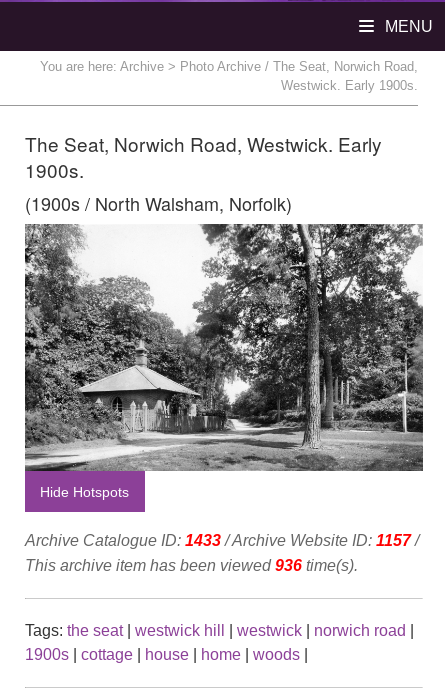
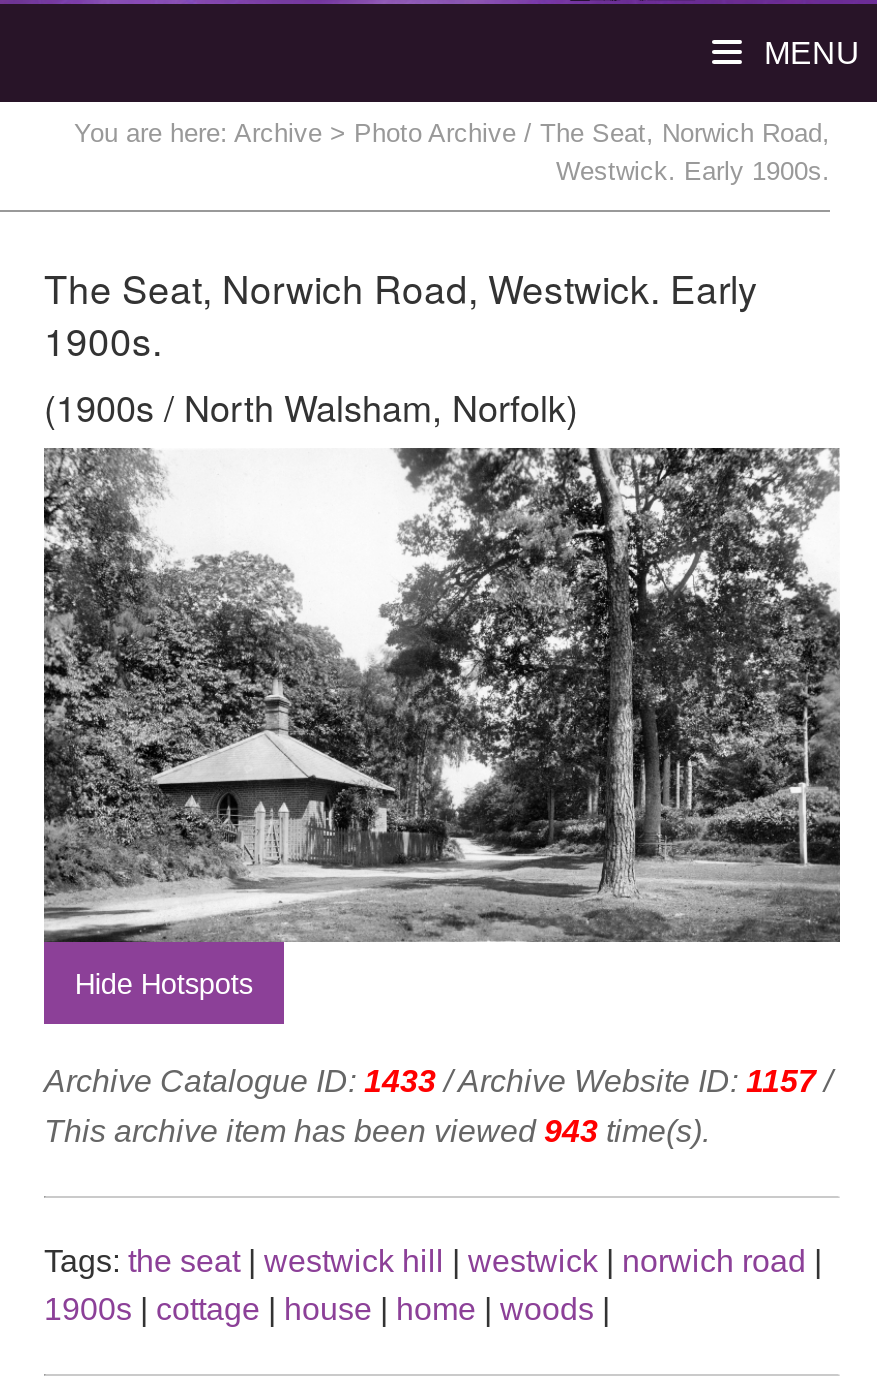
- This archive item has been viewed 936 time(s).
+ This archive item has been viewed 943 time(s).
